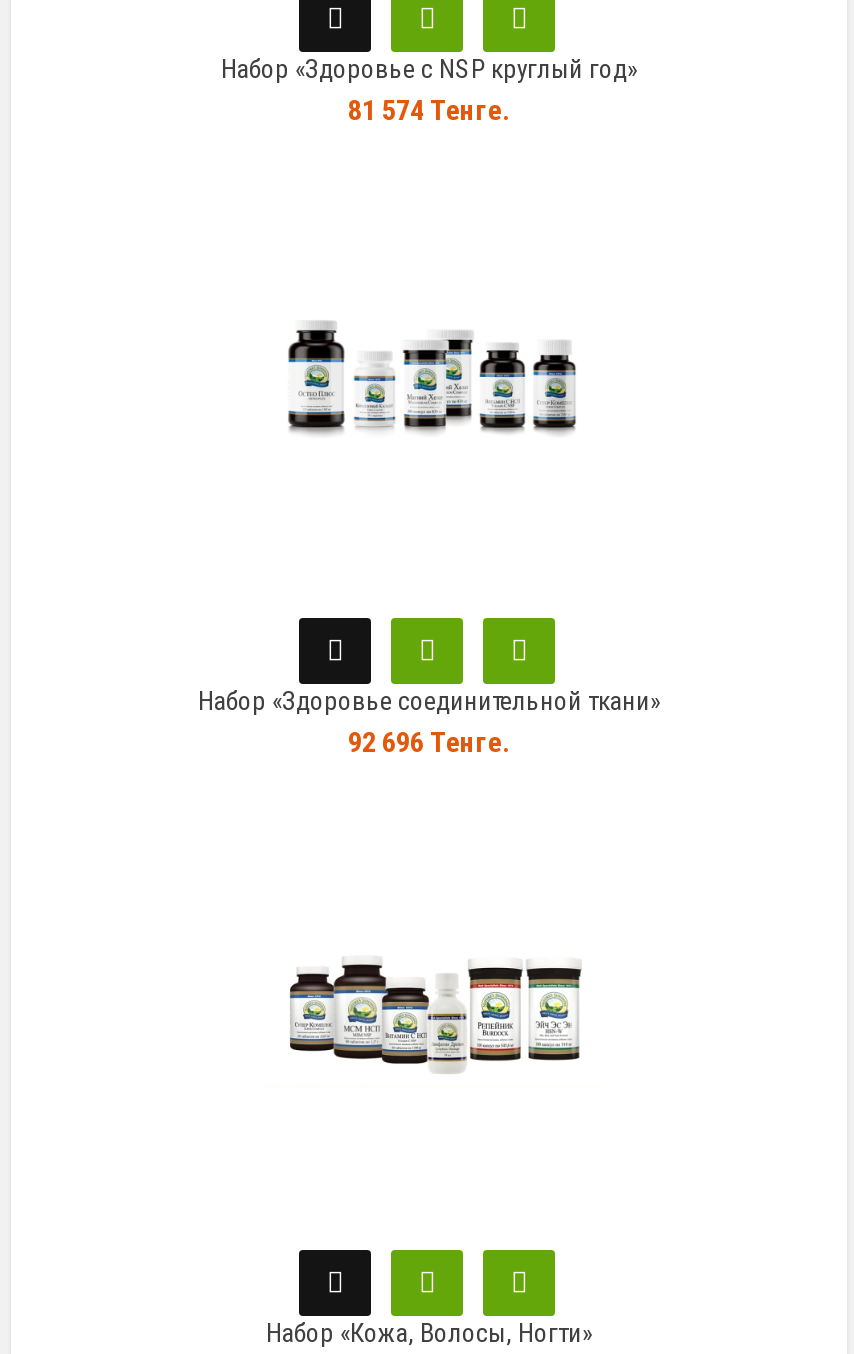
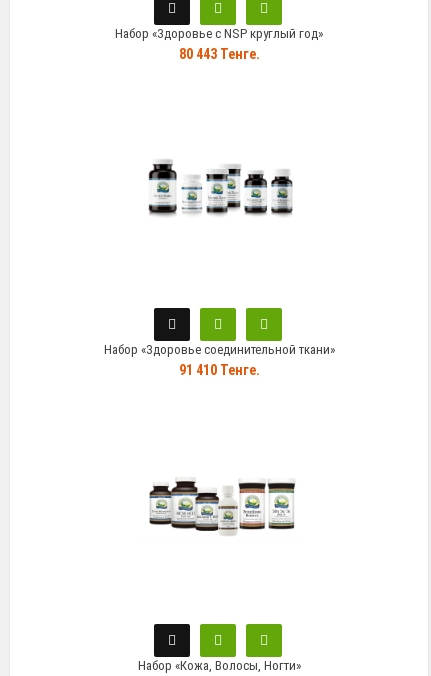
- 81 574 Тенге.
+ 80 443 Тенге.

- 92 696 Тенге.
+ 91 410 Тенге.
